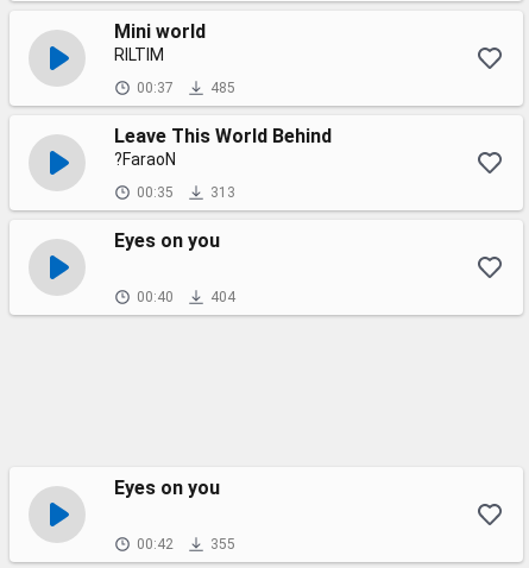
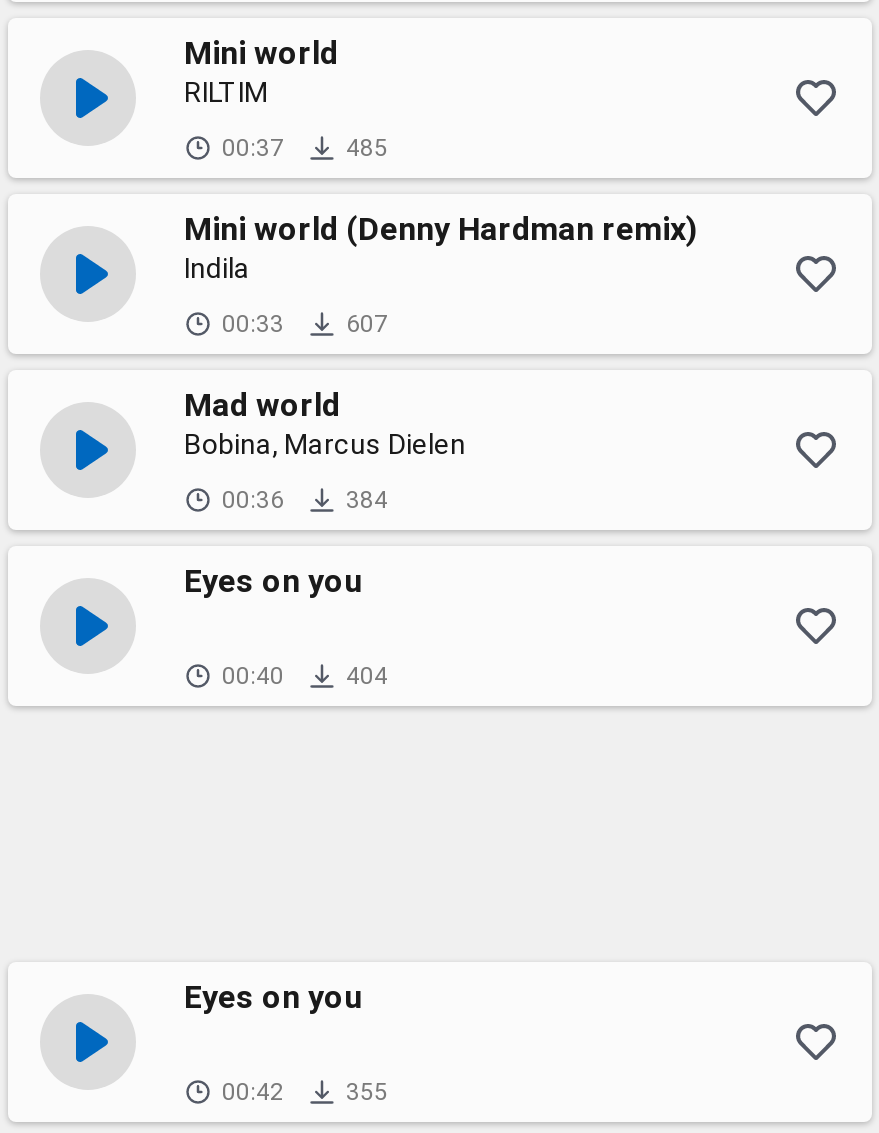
- Leave This World Behind
- ?FaraoN
- 00:35
- 313
+ Mini world (Denny Hardman remix)
+ Indila
+ 00:33
+ 607
+ Mad world
+ Bobina, Marcus Dielen
+ 00:36
+ 384
